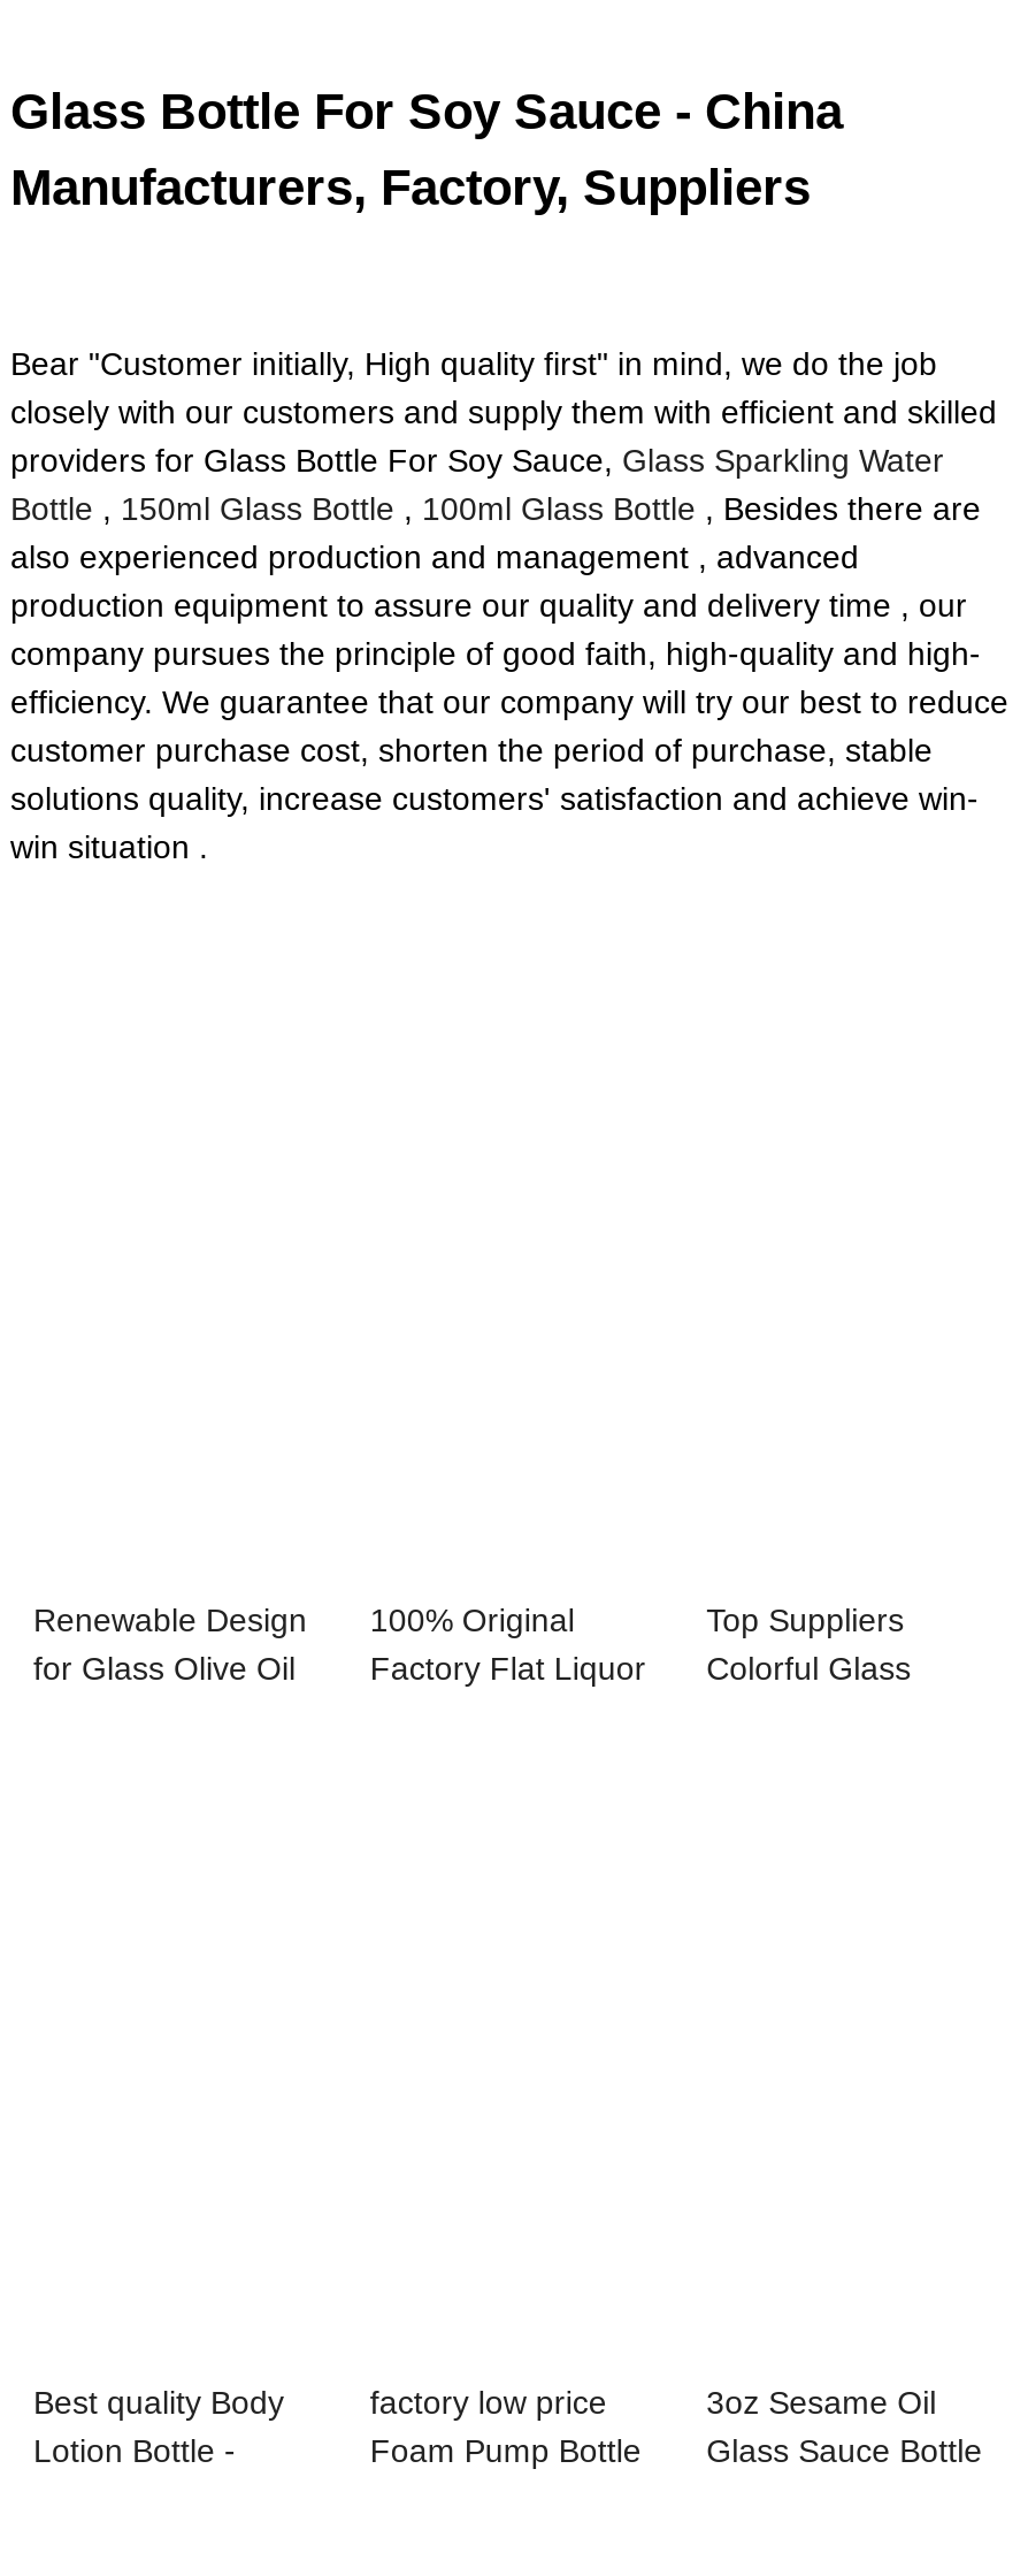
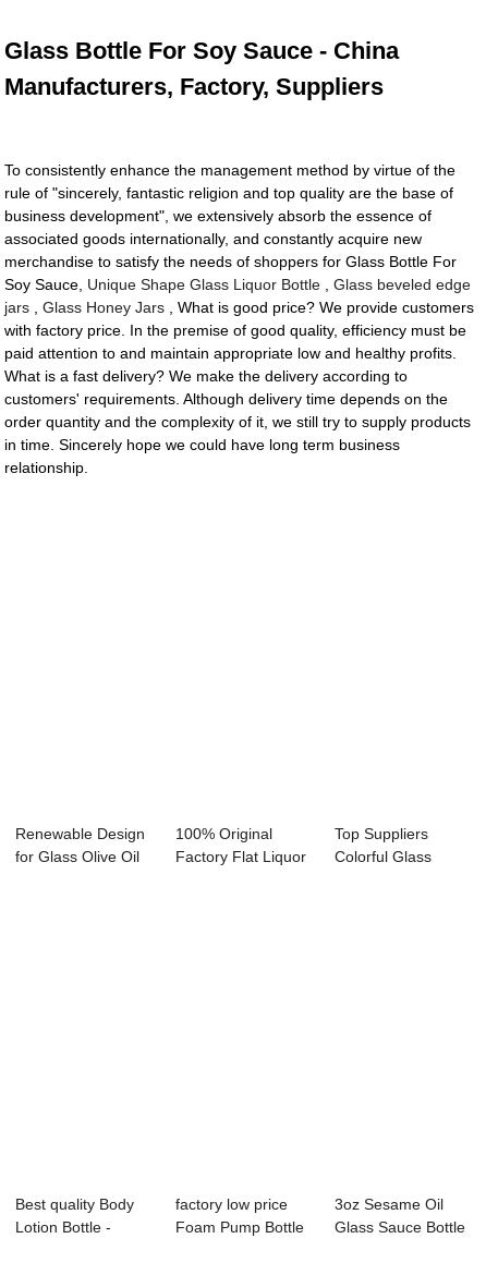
- Bear "Customer initially, High quality first" in mind, we do the job
- closely with our customers and supply them with efficient and skilled
- providers for Glass Bottle For Soy Sauce, Glass Sparkling Water
- Bottle, 150ml Glass Bottle, 100ml Glass Bottle, Besides there are
- also experienced production and management , advanced
- production equipment to assure our quality and delivery time , our
- company pursues the principle of good faith, high-quality and high-
- efficiency. We guarantee that our company will try our best to reduce
- customer purchase cost, shorten the period of purchase, stable
- solutions quality, increase customers' satisfaction and achieve win-
- win situation .
+ To consistently enhance the management method by virtue of the
+ rule of "sincerely, fantastic religion and top quality are the base of
+ business development", we extensively absorb the essence of
+ associated goods internationally, and constantly acquire new
+ merchandise to satisfy the needs of shoppers for Glass Bottle For
+ Soy Sauce, Unique Shape Glass Liquor Bottle, Glass beveled edge
+ jars, Glass Honey Jars, What is good price? We provide customers
+ with factory price. In the premise of good quality, efficiency must be
+ paid attention to and maintain appropriate low and healthy profits.
+ What is a fast delivery? We make the delivery according to
+ customers' requirements. Although delivery time depends on the
+ order quantity and the complexity of it, we still try to supply products
+ in time. Sincerely hope we could have long term business
+ relationship.
